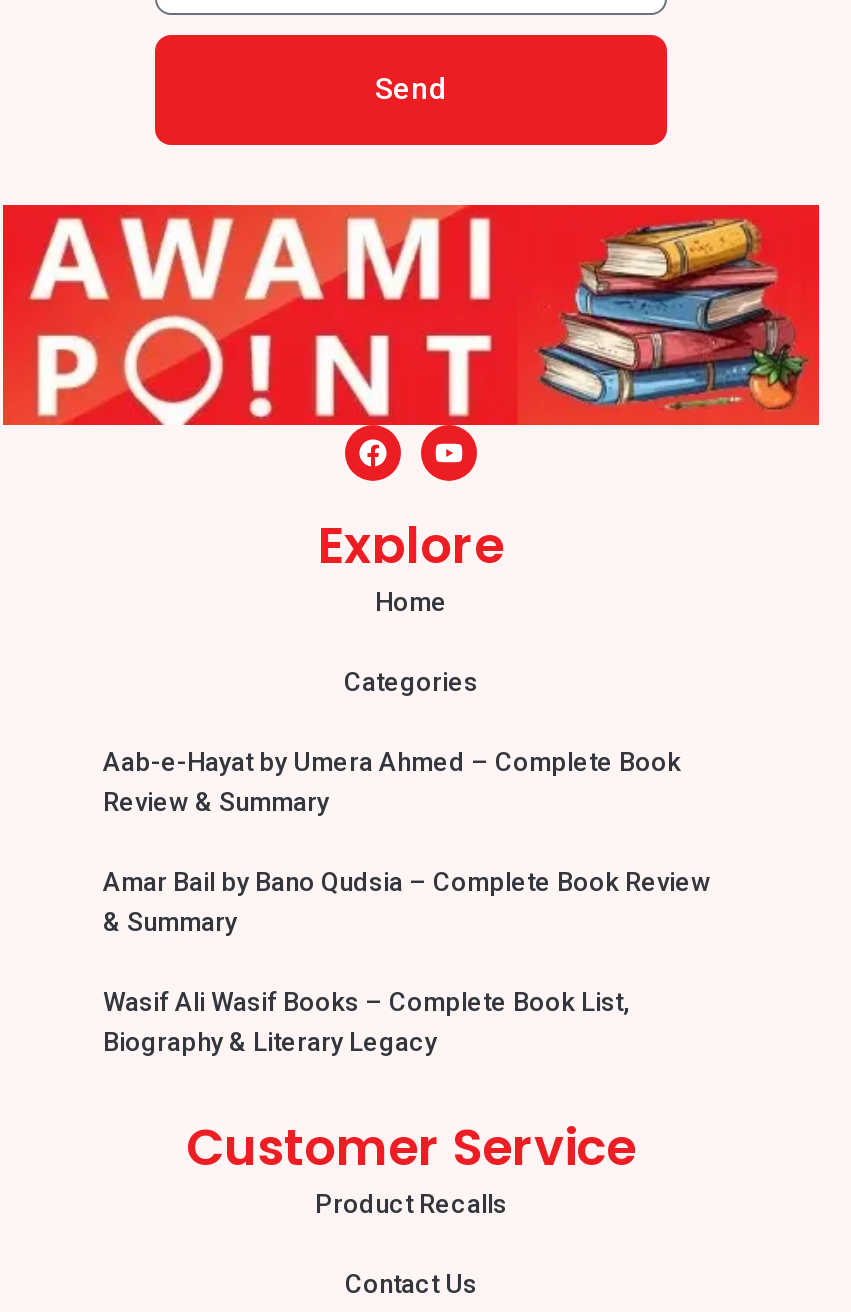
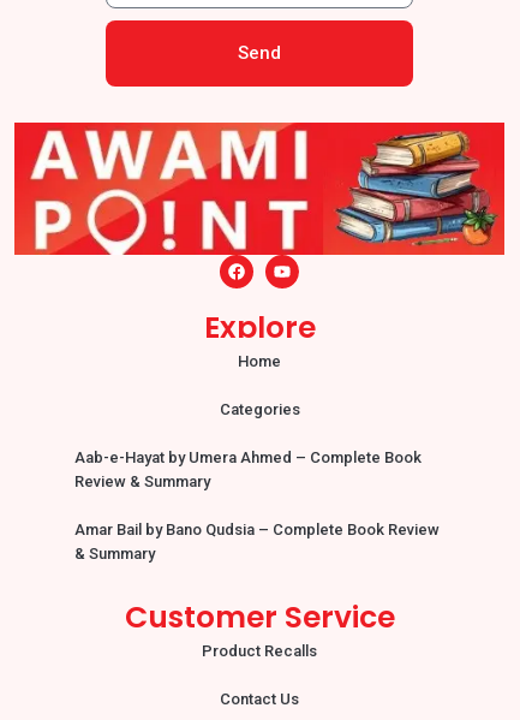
- Wasif Ali Wasif Books – Complete Book List,
- Biography & Literary Legacy
